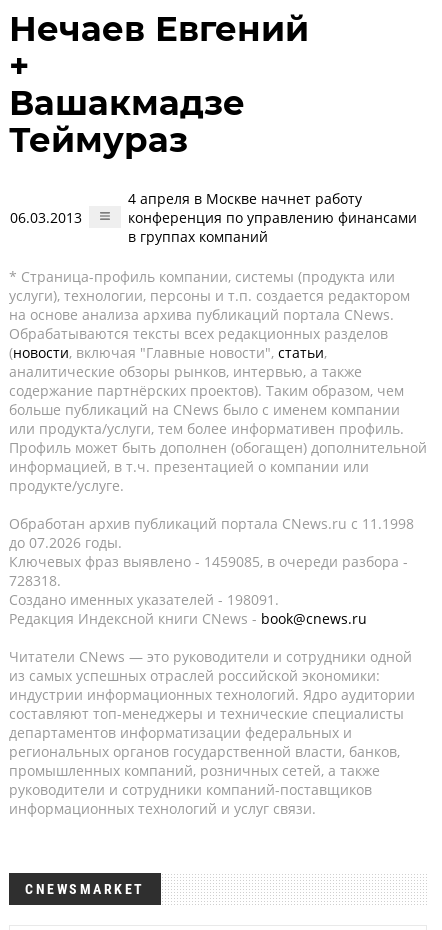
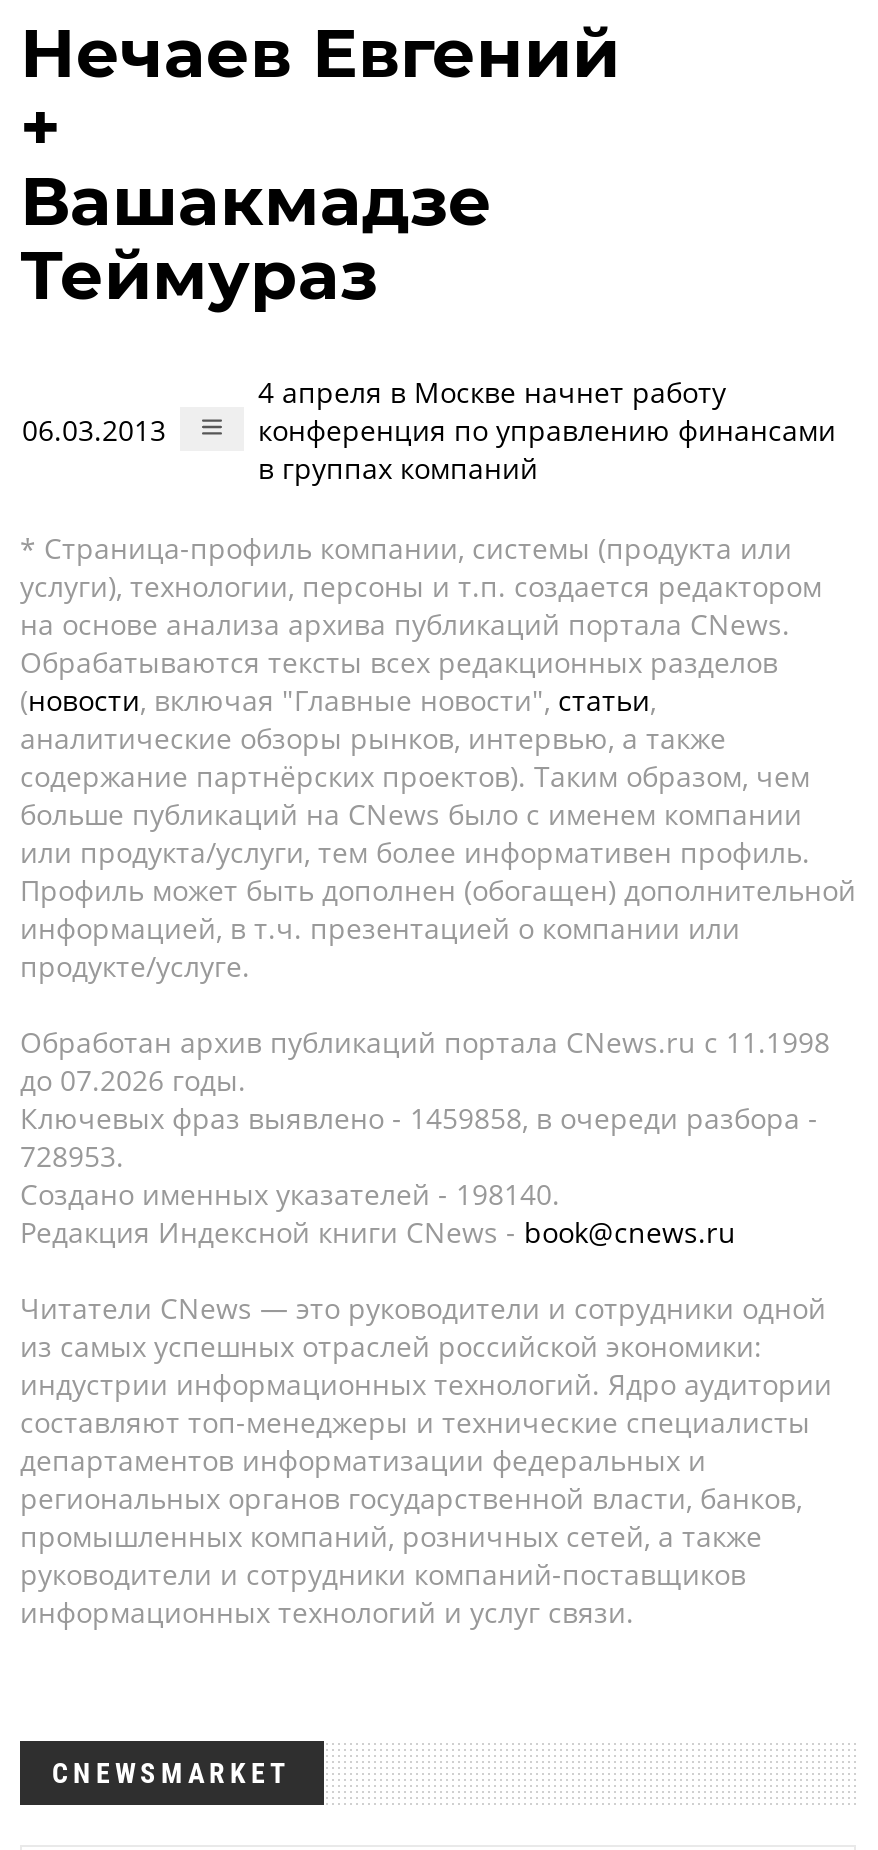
- Ключевых фраз выявлено - 1459085, в очереди разбора -
+ Ключевых фраз выявлено - 1459858, в очереди разбора -

- 728318.
+ 728953.

- Создано именных указателей - 198091.
+ Создано именных указателей - 198140.
